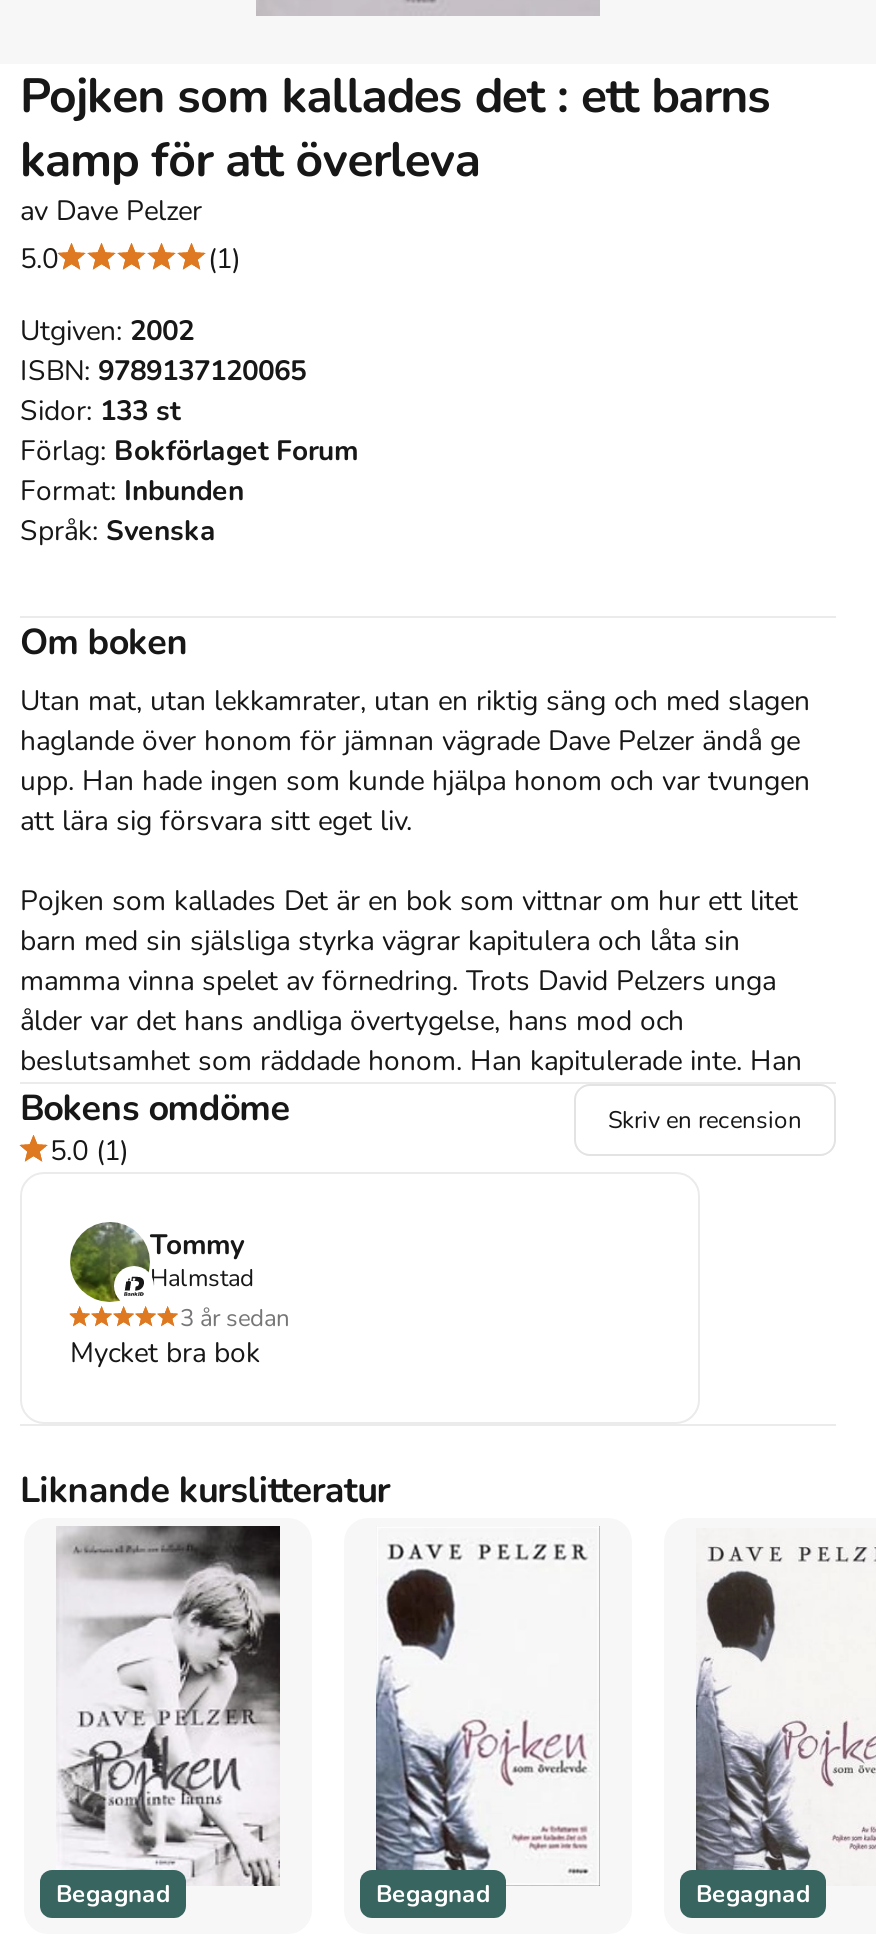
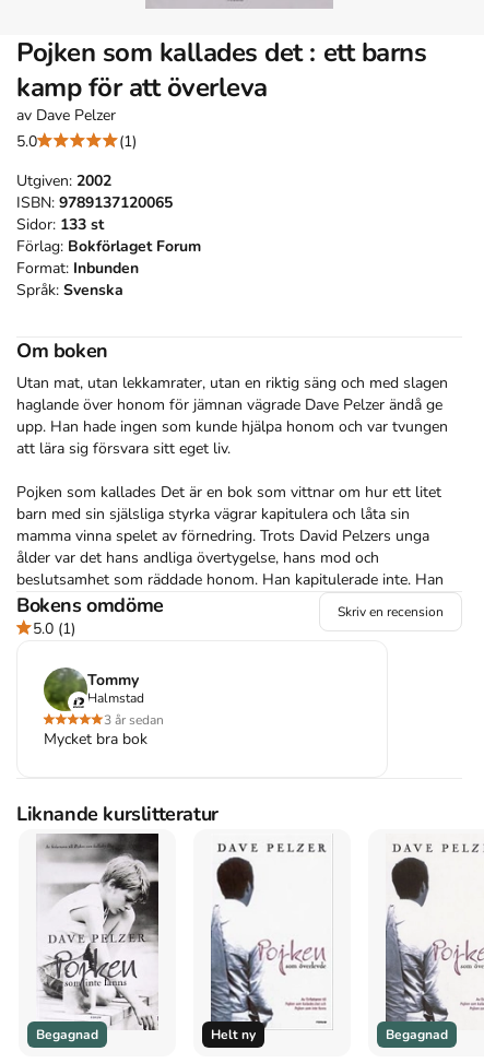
- Begagnad
+ Helt ny
